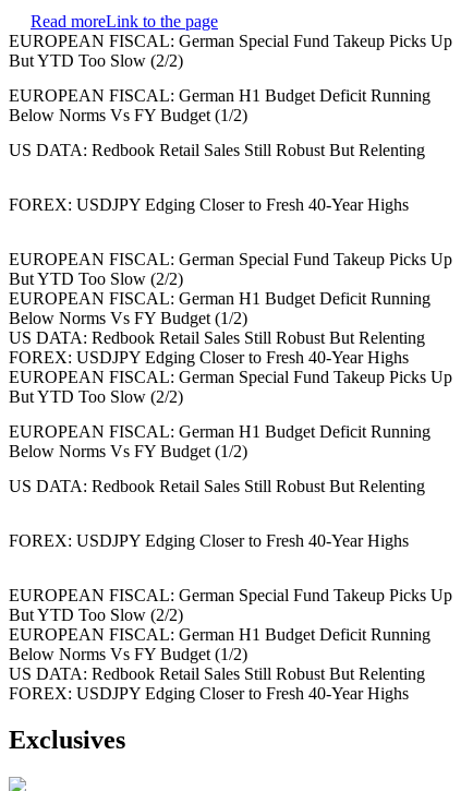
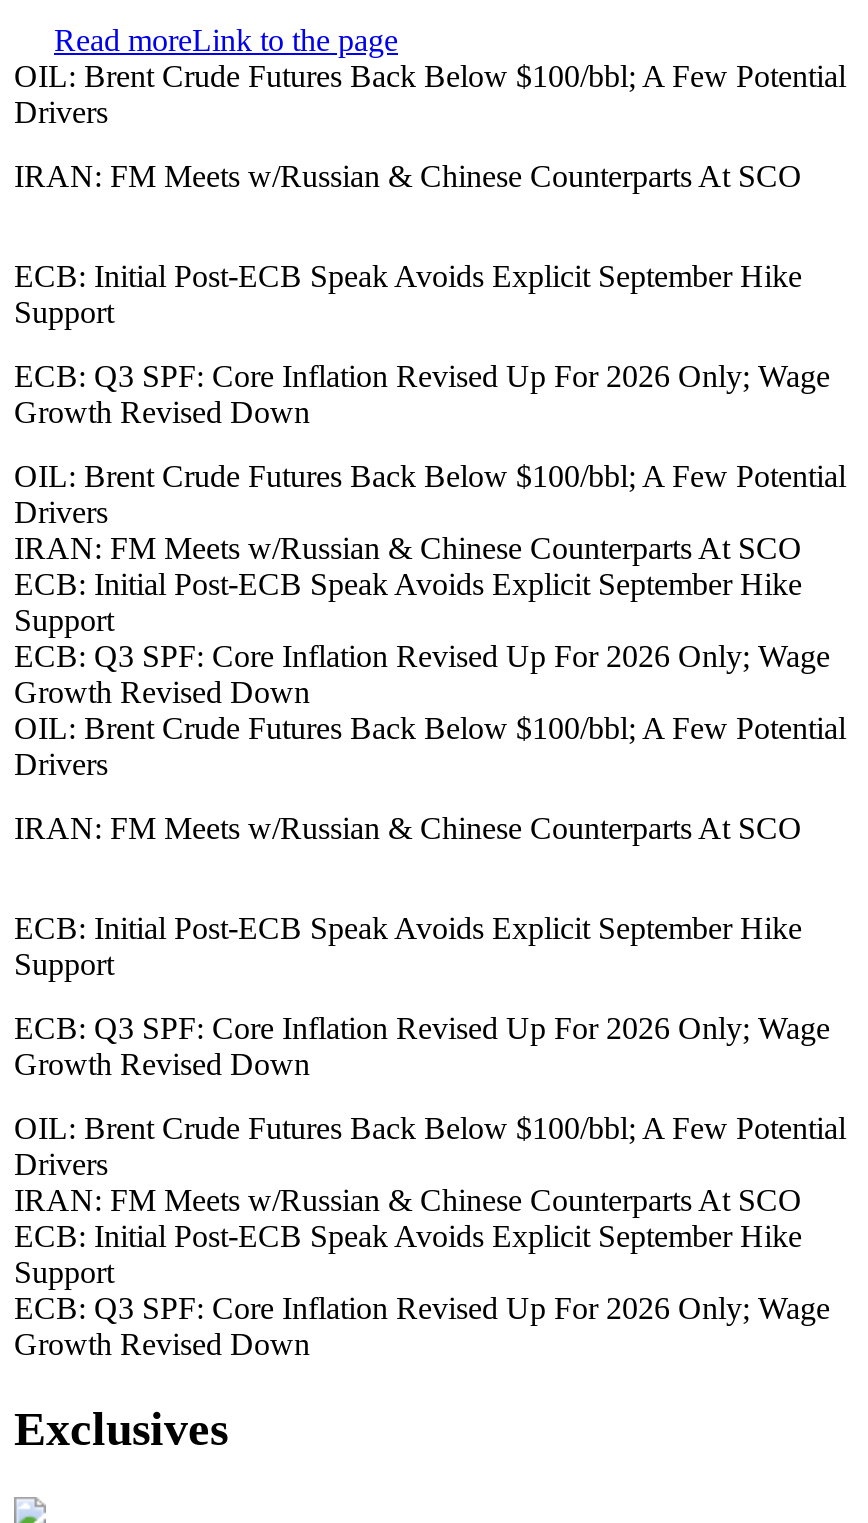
- EUROPEAN FISCAL: German Special Fund Takeup Picks Up
- But YTD Too Slow (2/2)
+ OIL: Brent Crude Futures Back Below $100/bbl; A Few Potential
+ Drivers

- EUROPEAN FISCAL: German H1 Budget Deficit Running
- Below Norms Vs FY Budget (1/2)
+ IRAN: FM Meets w/Russian & Chinese Counterparts At SCO

- US DATA: Redbook Retail Sales Still Robust But Relenting
+ ECB: Initial Post-ECB Speak Avoids Explicit September Hike
+ Support

- FOREX: USDJPY Edging Closer to Fresh 40-Year Highs
+ ECB: Q3 SPF: Core Inflation Revised Up For 2026 Only; Wage
+ Growth Revised Down

- EUROPEAN FISCAL: German Special Fund Takeup Picks Up
- But YTD Too Slow (2/2)
- EUROPEAN FISCAL: German H1 Budget Deficit Running
- Below Norms Vs FY Budget (1/2)
- US DATA: Redbook Retail Sales Still Robust But Relenting
- FOREX: USDJPY Edging Closer to Fresh 40-Year Highs
- EUROPEAN FISCAL: German Special Fund Takeup Picks Up
- But YTD Too Slow (2/2)
+ OIL: Brent Crude Futures Back Below $100/bbl; A Few Potential
+ Drivers
+ IRAN: FM Meets w/Russian & Chinese Counterparts At SCO
+ ECB: Initial Post-ECB Speak Avoids Explicit September Hike
+ Support
+ ECB: Q3 SPF: Core Inflation Revised Up For 2026 Only; Wage
+ Growth Revised Down
+ OIL: Brent Crude Futures Back Below $100/bbl; A Few Potential
+ Drivers

- EUROPEAN FISCAL: German H1 Budget Deficit Running
- Below Norms Vs FY Budget (1/2)
+ IRAN: FM Meets w/Russian & Chinese Counterparts At SCO

- US DATA: Redbook Retail Sales Still Robust But Relenting
+ ECB: Initial Post-ECB Speak Avoids Explicit September Hike
+ Support

- FOREX: USDJPY Edging Closer to Fresh 40-Year Highs
+ ECB: Q3 SPF: Core Inflation Revised Up For 2026 Only; Wage
+ Growth Revised Down

- EUROPEAN FISCAL: German Special Fund Takeup Picks Up
- But YTD Too Slow (2/2)
- EUROPEAN FISCAL: German H1 Budget Deficit Running
- Below Norms Vs FY Budget (1/2)
- US DATA: Redbook Retail Sales Still Robust But Relenting
- FOREX: USDJPY Edging Closer to Fresh 40-Year Highs
+ OIL: Brent Crude Futures Back Below $100/bbl; A Few Potential
+ Drivers
+ IRAN: FM Meets w/Russian & Chinese Counterparts At SCO
+ ECB: Initial Post-ECB Speak Avoids Explicit September Hike
+ Support
+ ECB: Q3 SPF: Core Inflation Revised Up For 2026 Only; Wage
+ Growth Revised Down
